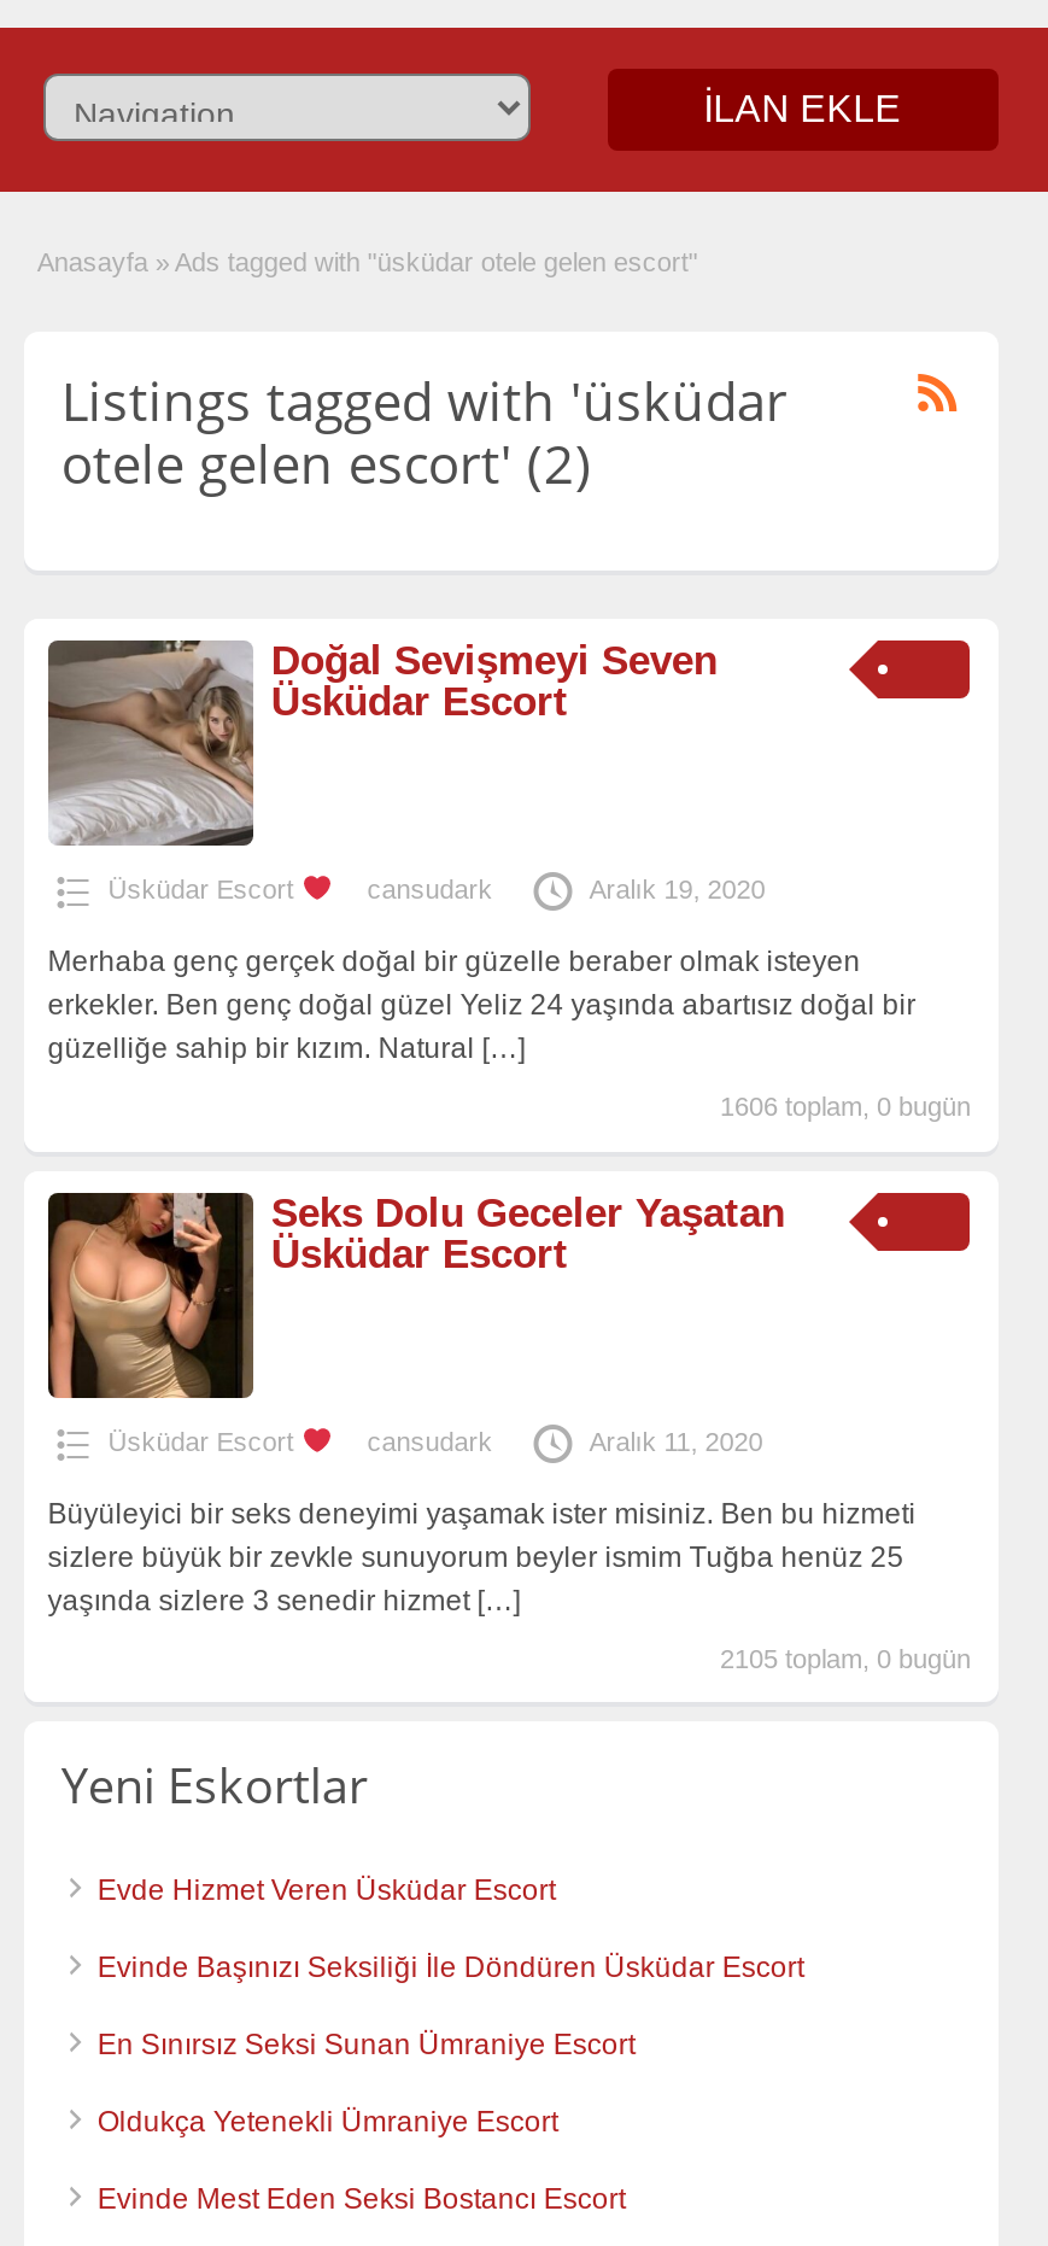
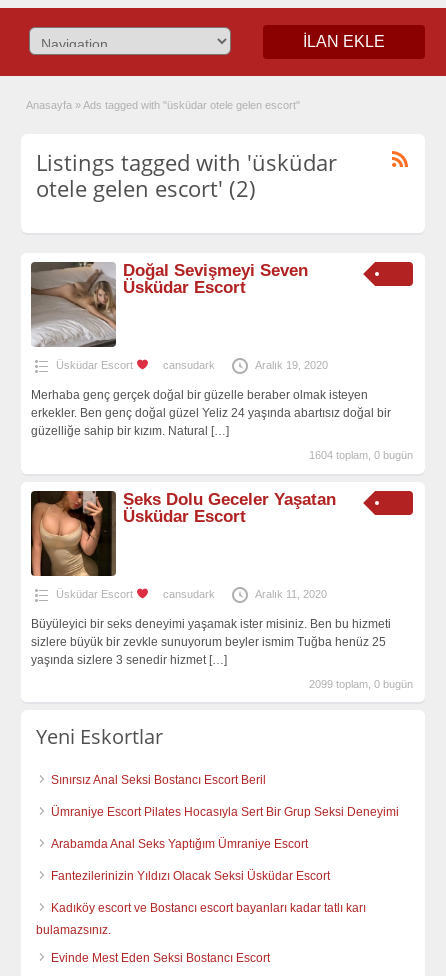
- 1606 toplam, 0 bugün
+ 1604 toplam, 0 bugün

- 2105 toplam, 0 bugün
+ 2099 toplam, 0 bugün

- Evde Hizmet Veren Üsküdar Escort
- Evinde Başınızı Seksiliği İle Döndüren Üsküdar Escort
- En Sınırsız Seksi Sunan Ümraniye Escort
- Oldukça Yetenekli Ümraniye Escort
+ Sınırsız Anal Seksi Bostancı Escort Beril
+ Ümraniye Escort Pilates Hocasıyla Sert Bir Grup Seksi Deneyimi
+ Arabamda Anal Seks Yaptığım Ümraniye Escort
+ Fantezilerinizin Yıldızı Olacak Seksi Üsküdar Escort
+ Kadıköy escort ve Bostancı escort bayanları kadar tatlı karı
+ bulamazsınız.
